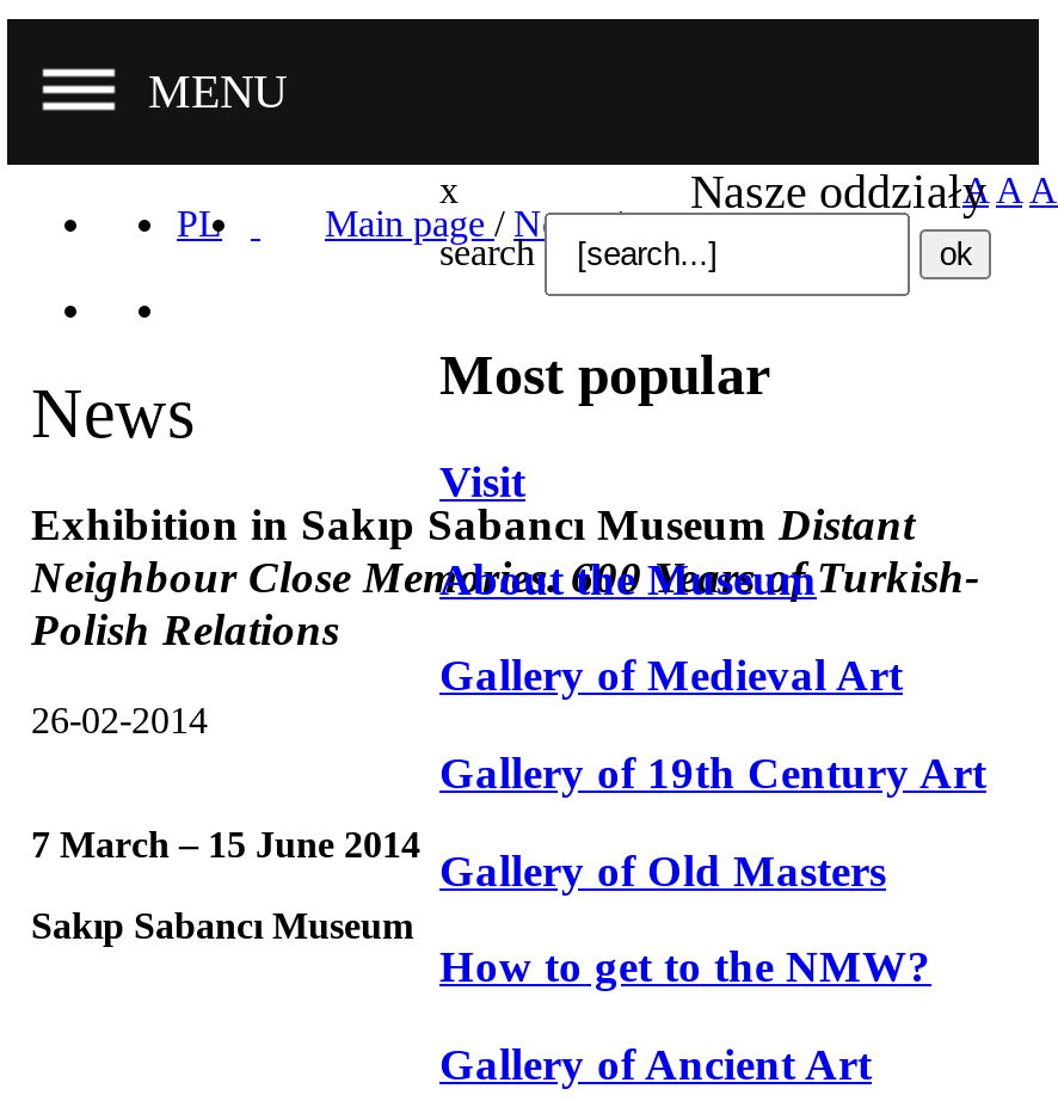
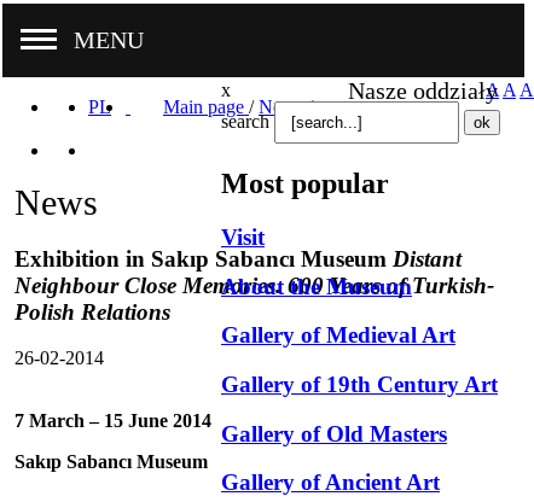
- How to get to the NMW?
